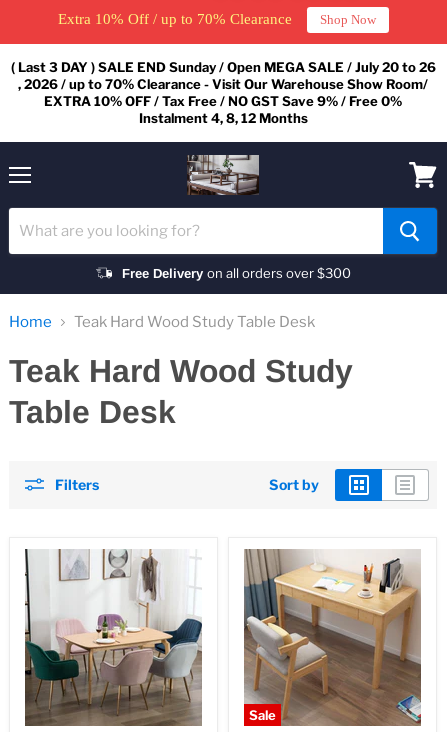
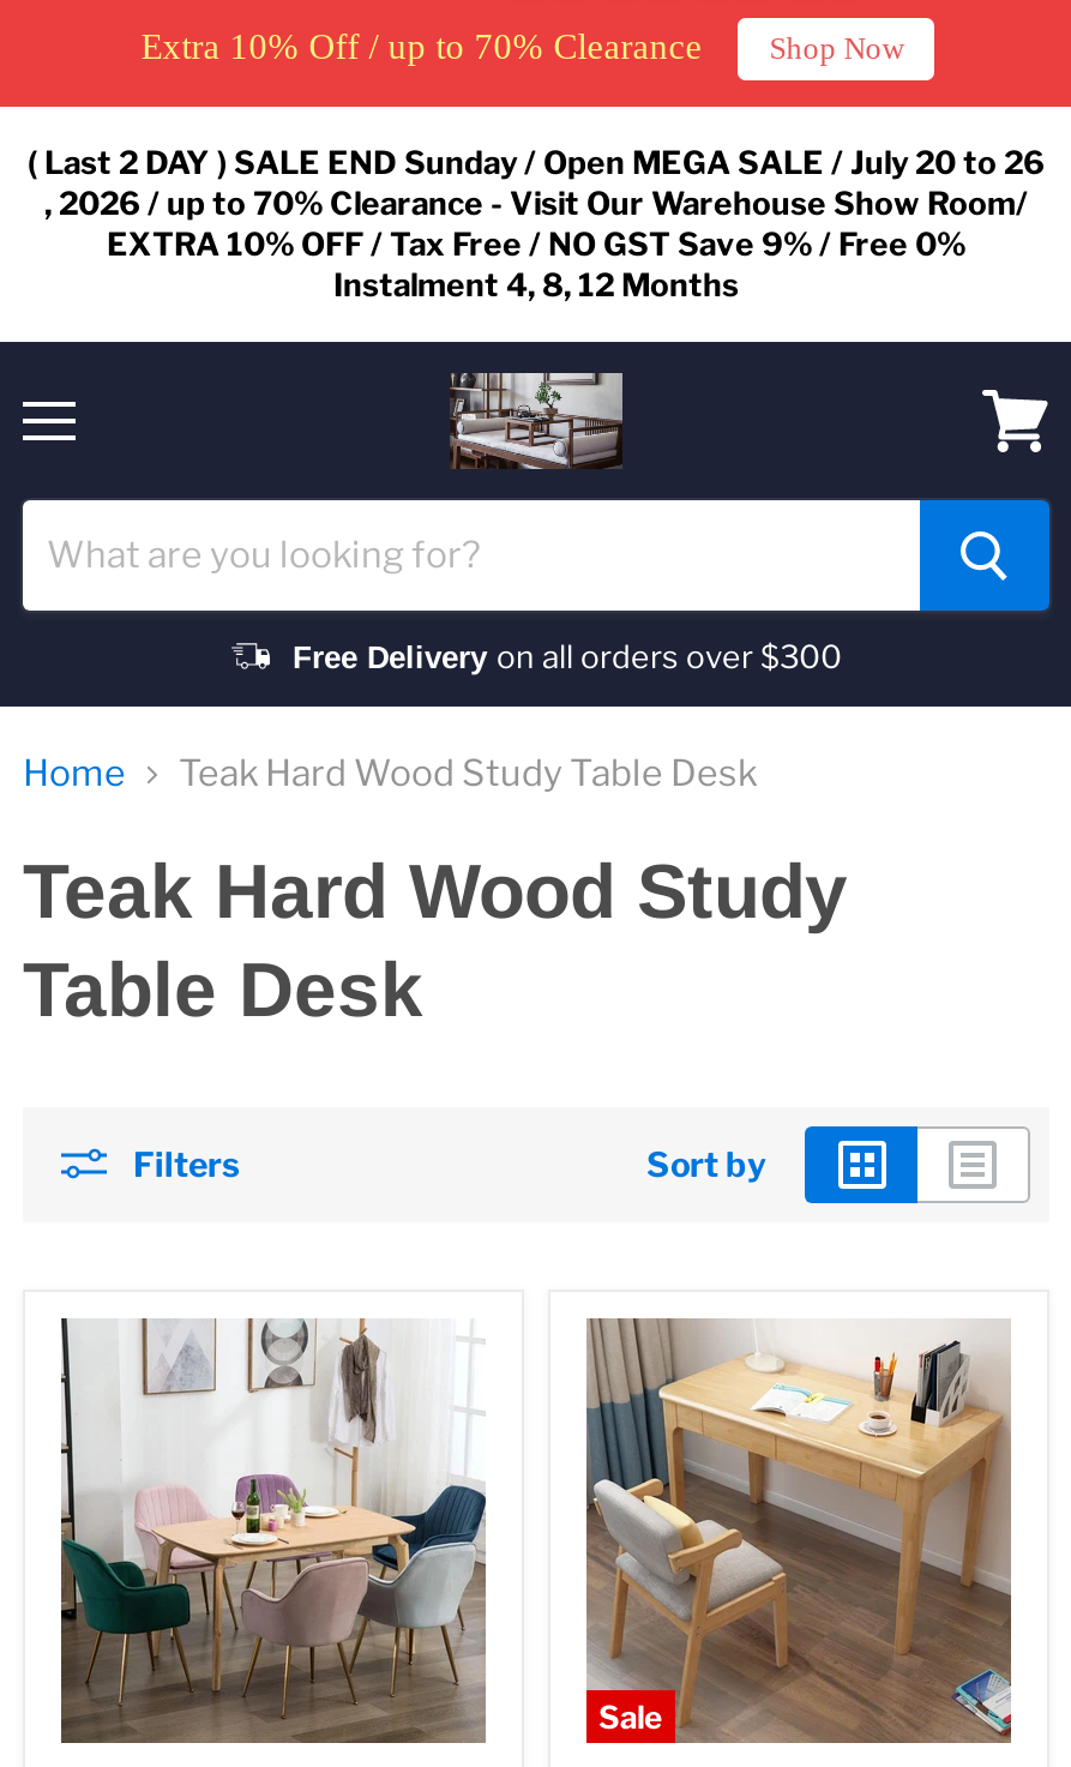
- ( Last 3 DAY ) SALE END Sunday / Open MEGA SALE / July 20 to 26
+ ( Last 2 DAY ) SALE END Sunday / Open MEGA SALE / July 20 to 26
